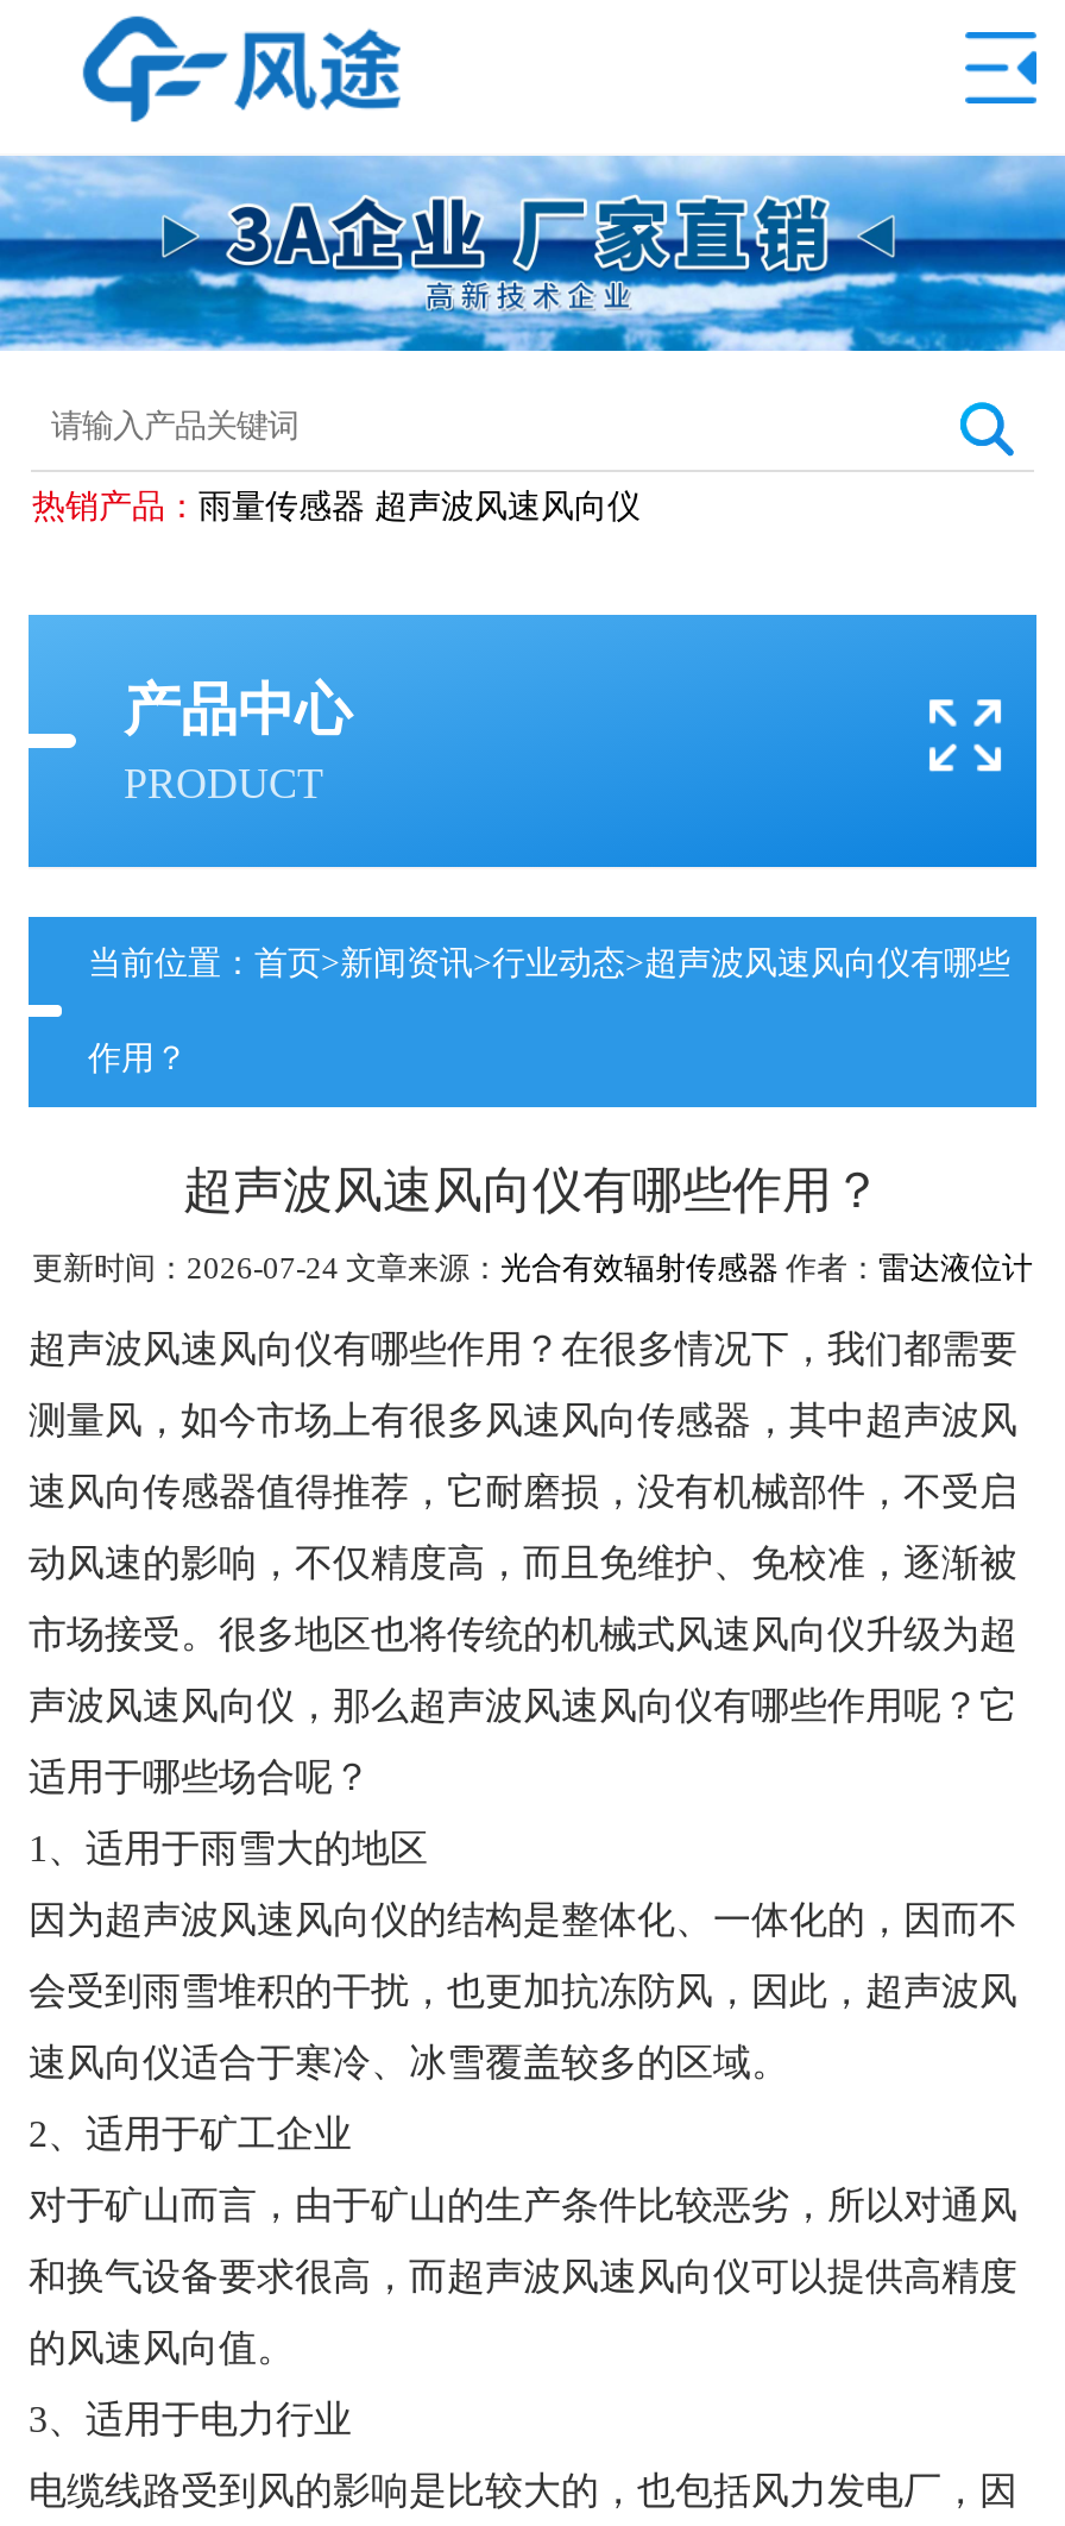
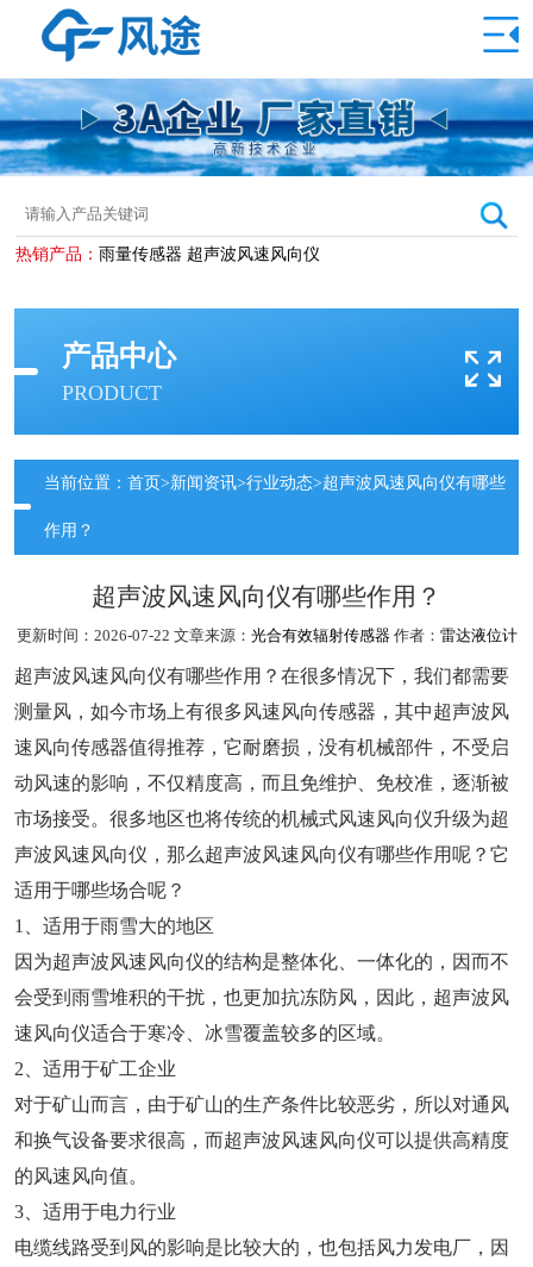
- 更新时间：2026-07-24 文章来源：光合有效辐射传感器作者：雷达液位计
+ 更新时间：2026-07-22 文章来源：光合有效辐射传感器作者：雷达液位计
